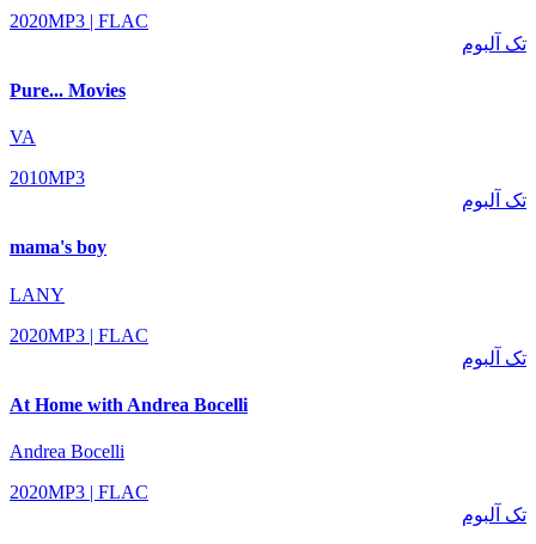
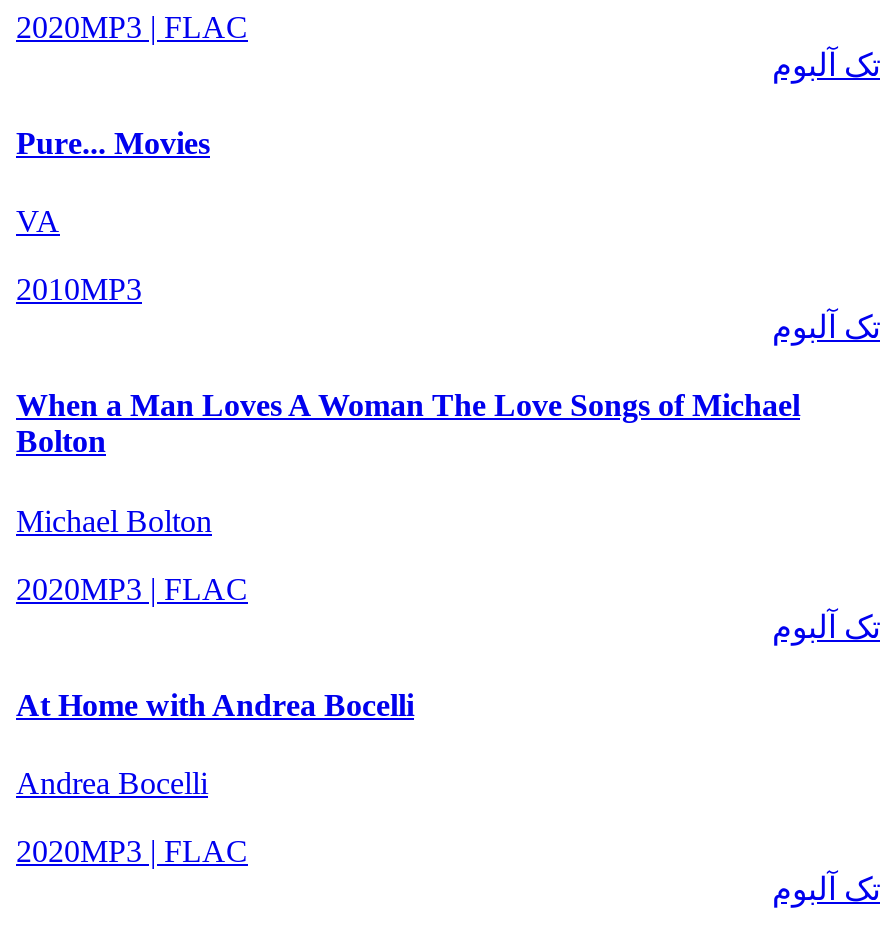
- mama's boy
+ When a Man Loves A Woman The Love Songs of Michael
+ Bolton

- LANY
+ Michael Bolton
